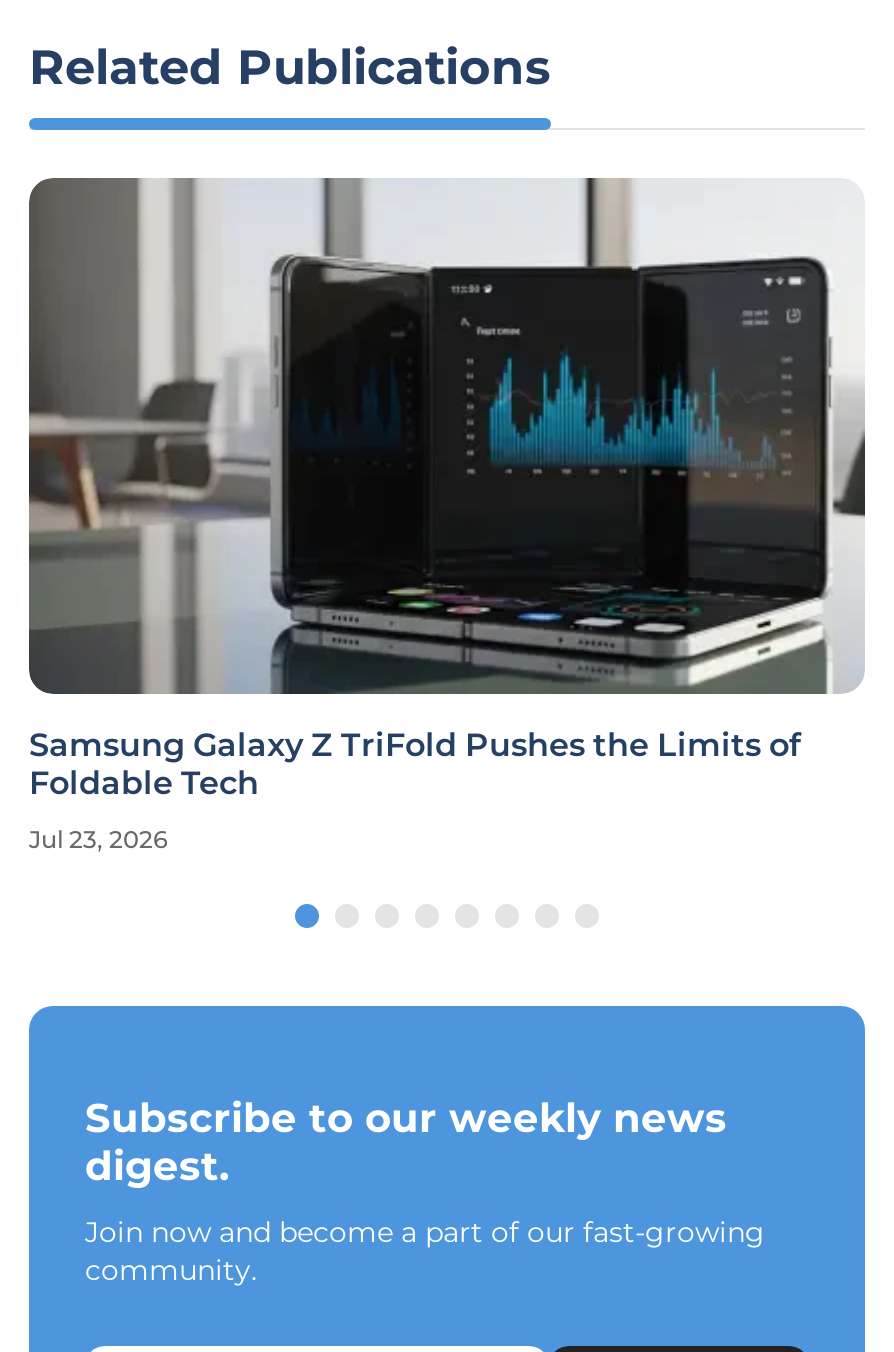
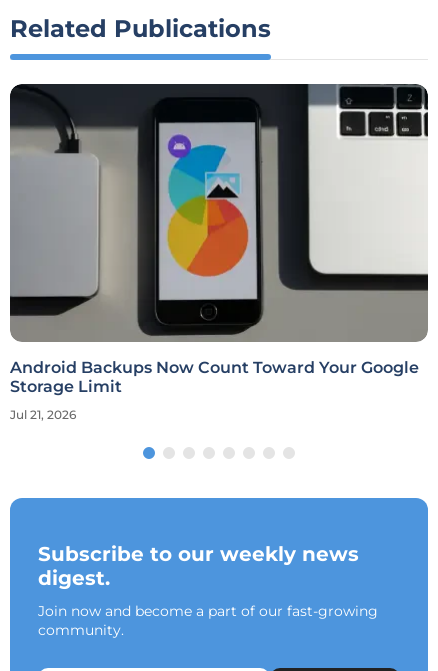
- [image]
- Samsung Galaxy Z TriFold Pushes the Limits of
- Foldable Tech
+ [image]
+ Android Backups Now Count Toward Your Google
+ Storage Limit

- Jul 23, 2026
+ Jul 21, 2026
